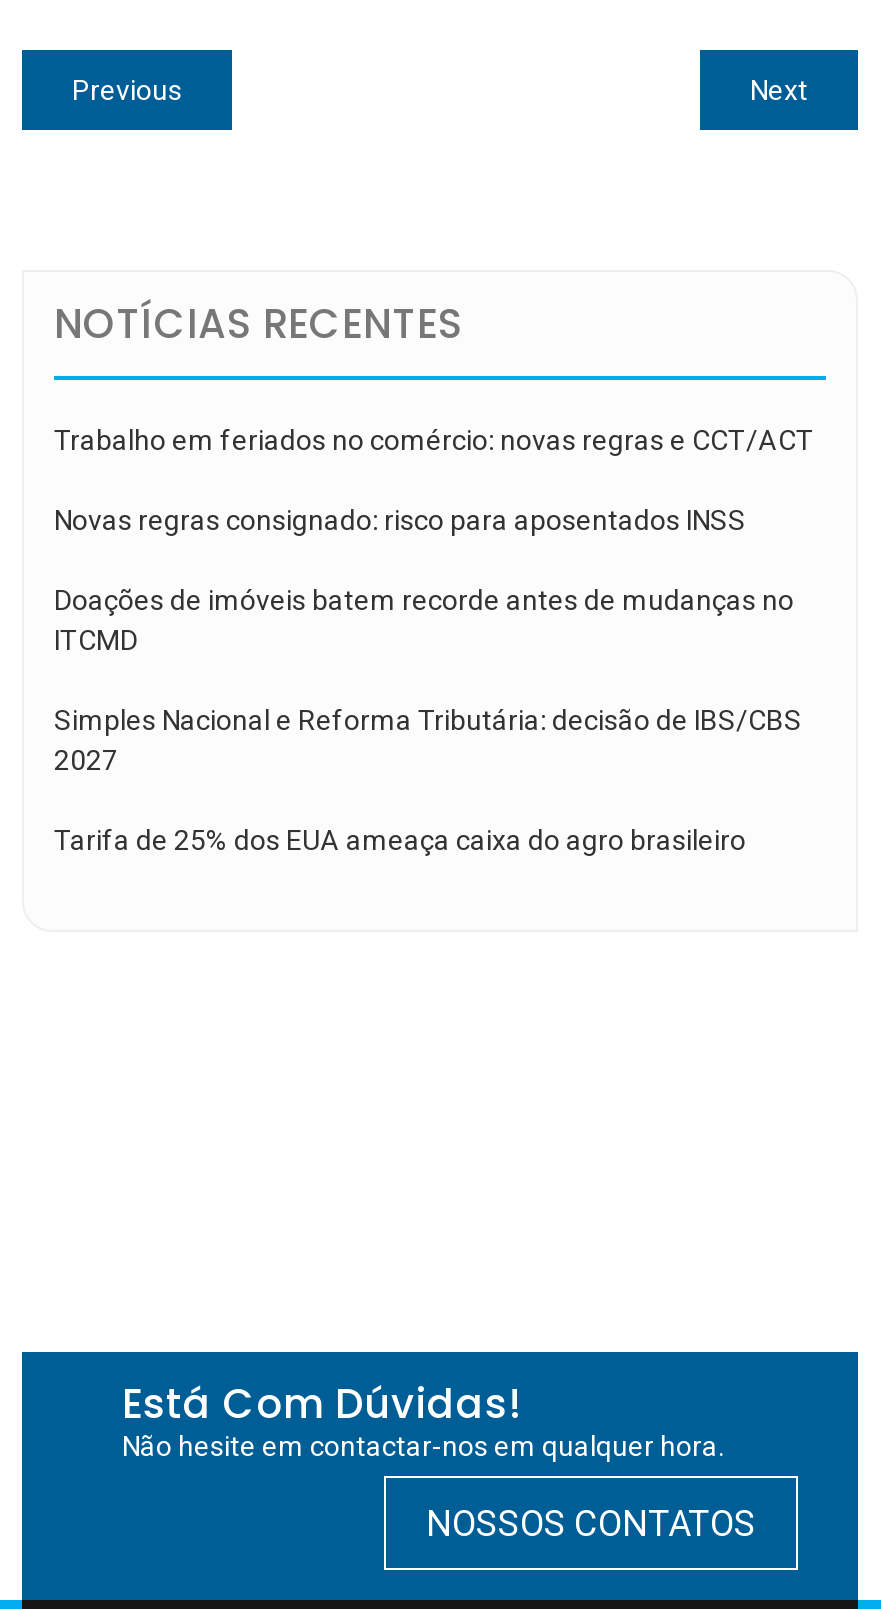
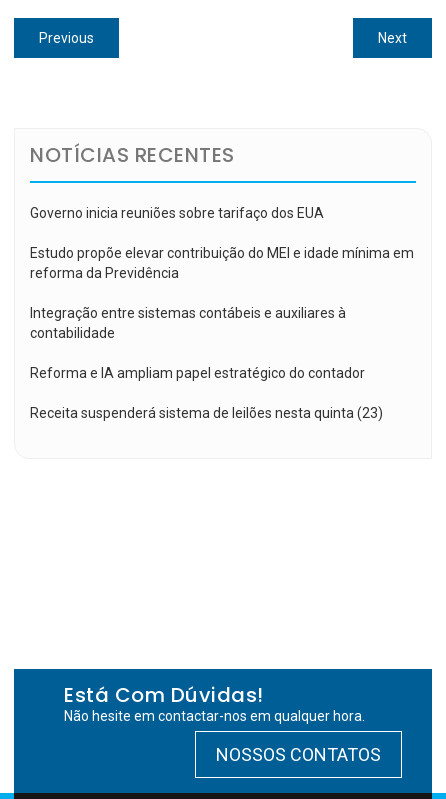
- Trabalho em feriados no comércio: novas regras e CCT/ACT
+ Governo inicia reuniões sobre tarifaço dos EUA

- Novas regras consignado: risco para aposentados INSS
+ Estudo propõe elevar contribuição do MEI e idade mínima em
+ reforma da Previdência

- Doações de imóveis batem recorde antes de mudanças no
- ITCMD
+ Integração entre sistemas contábeis e auxiliares à
+ contabilidade

- Simples Nacional e Reforma Tributária: decisão de IBS/CBS
- 2027
+ Reforma e IA ampliam papel estratégico do contador

- Tarifa de 25% dos EUA ameaça caixa do agro brasileiro
+ Receita suspenderá sistema de leilões nesta quinta (23)
